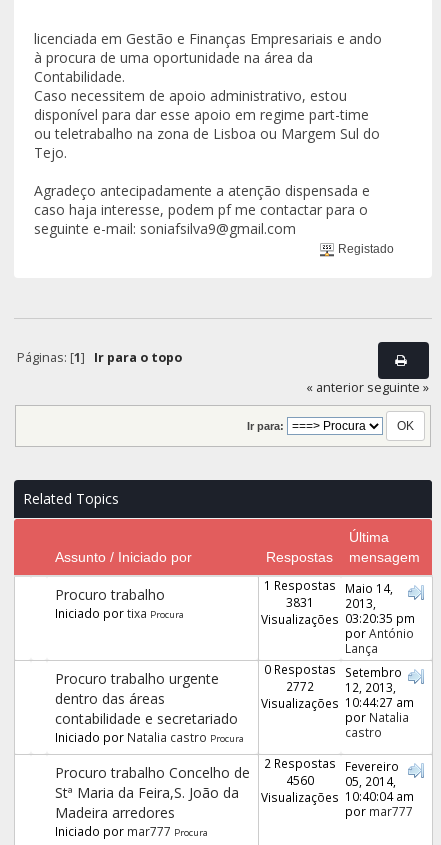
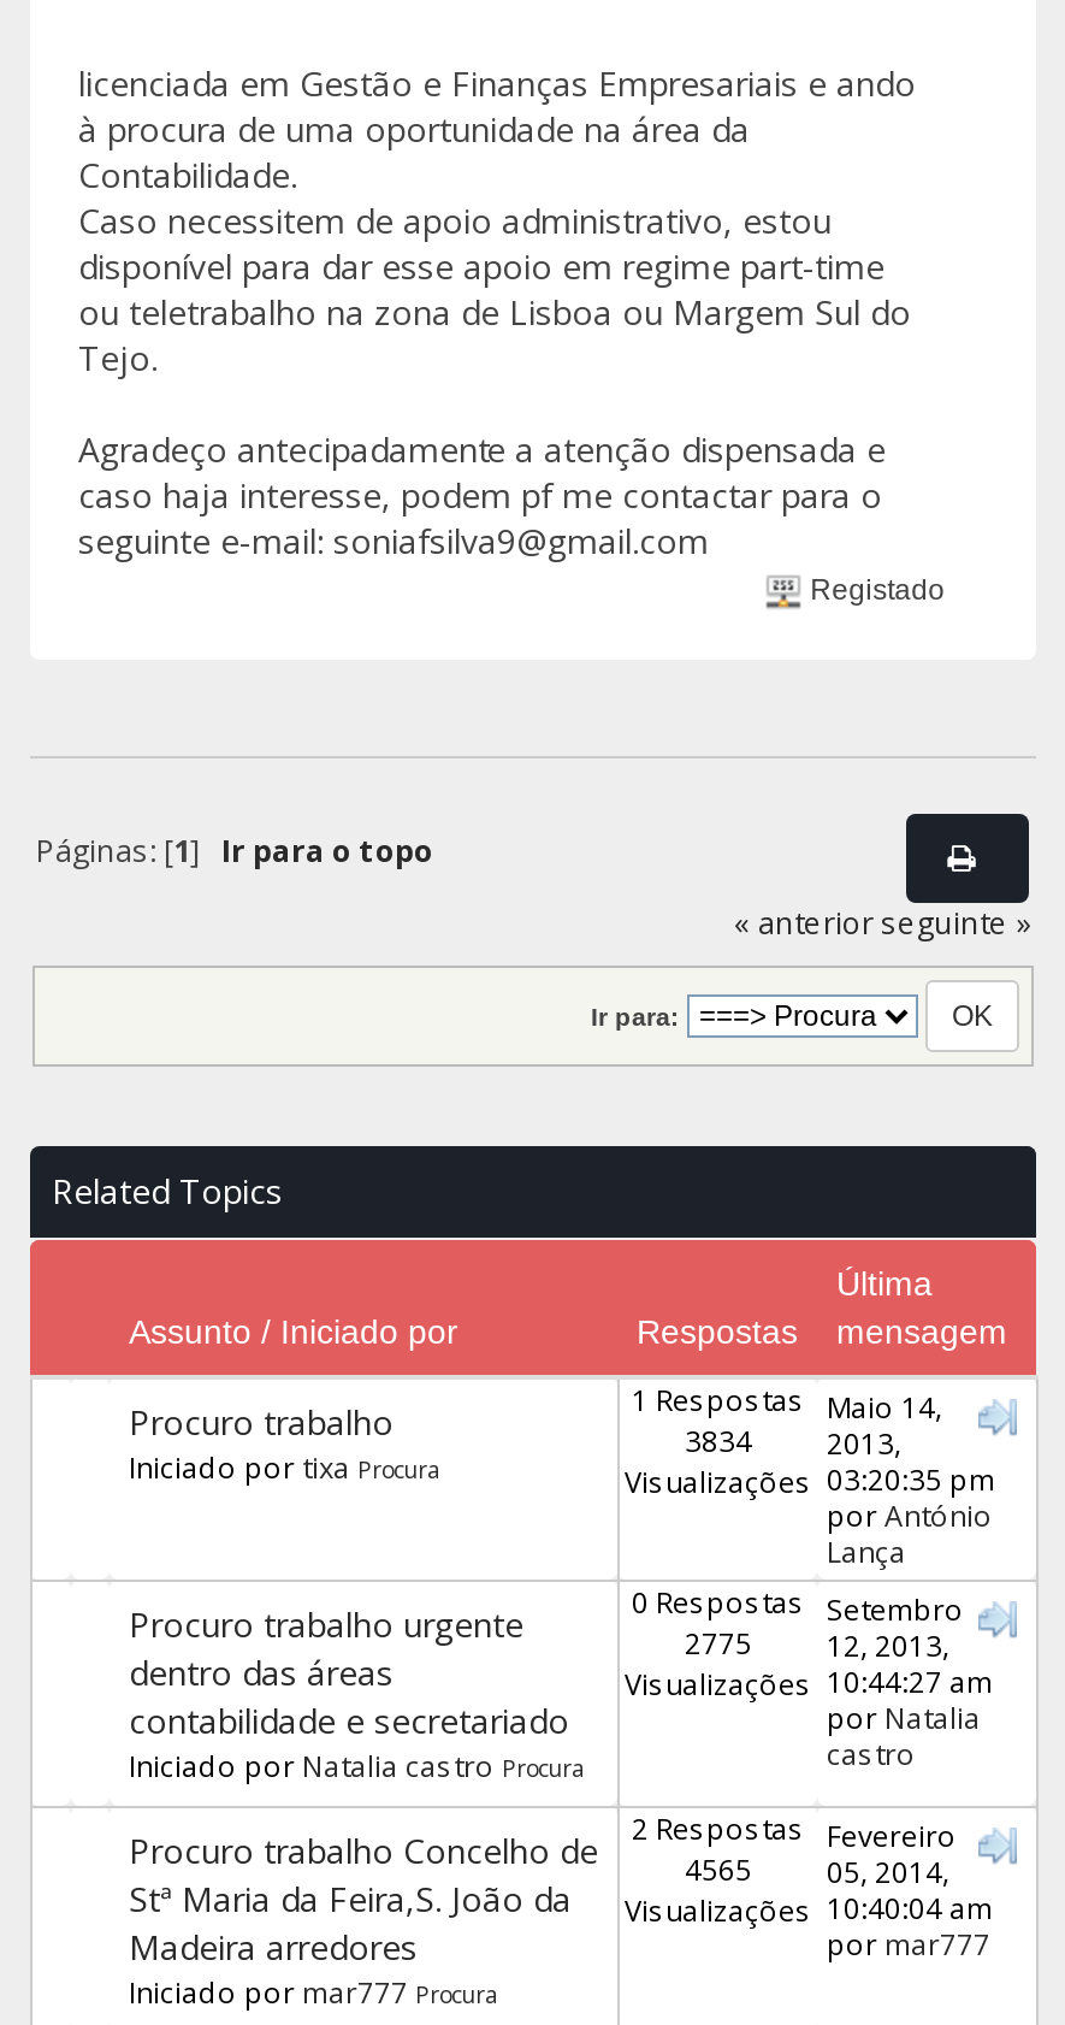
- 3831 2013,
+ 3834 2013,

- 2772 12, 2013,
+ 2775 12, 2013,

- 4560 05, 2014,
+ 4565 05, 2014,
